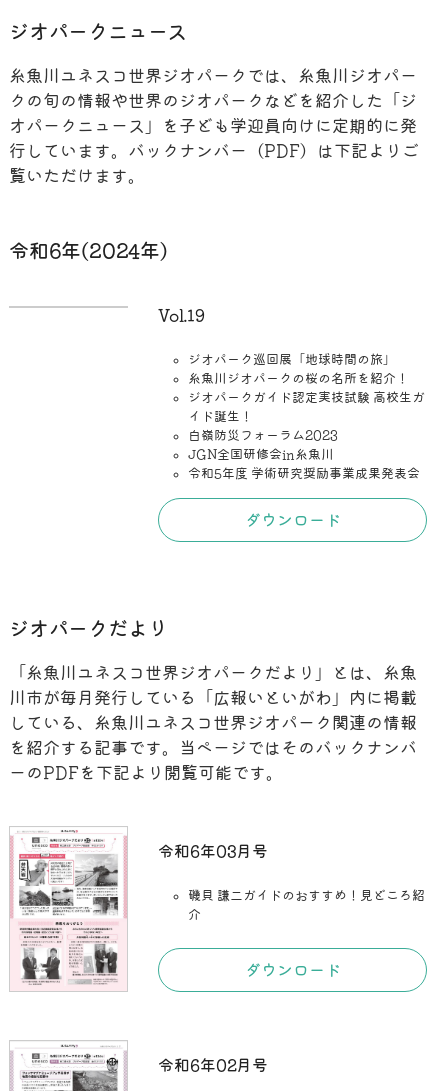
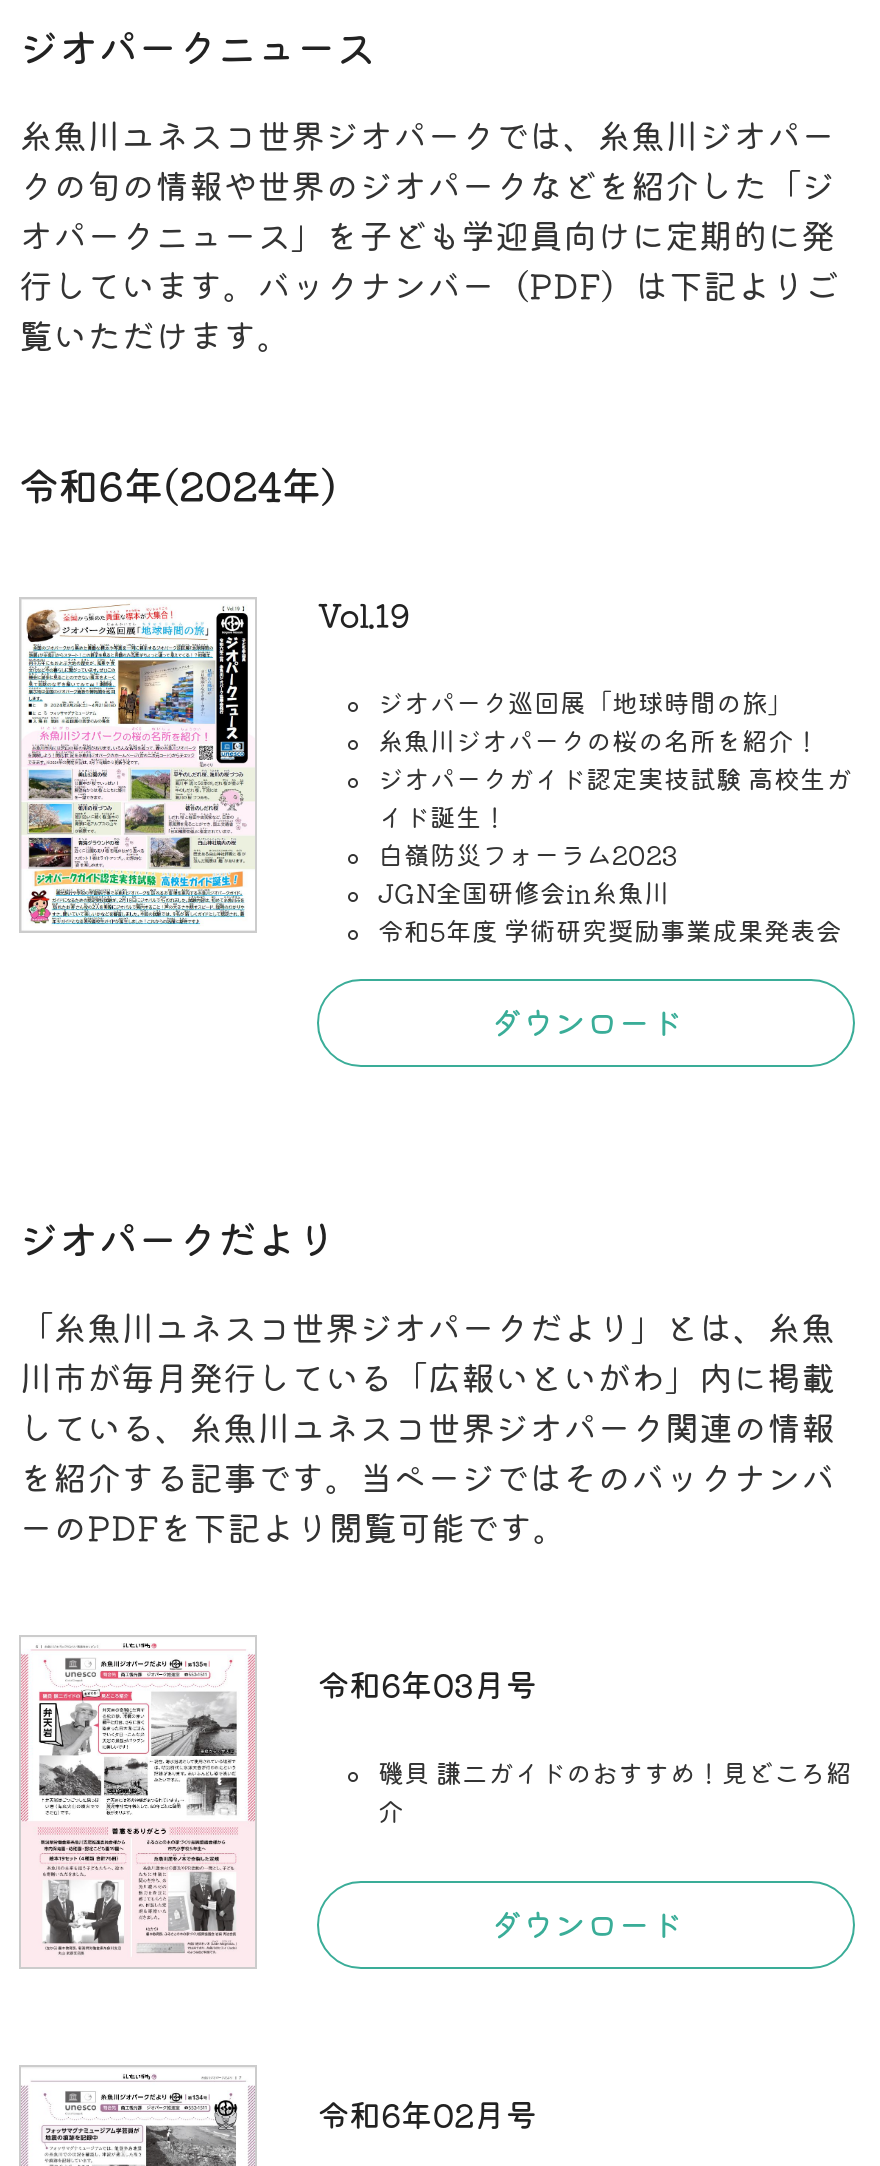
+ [image]
